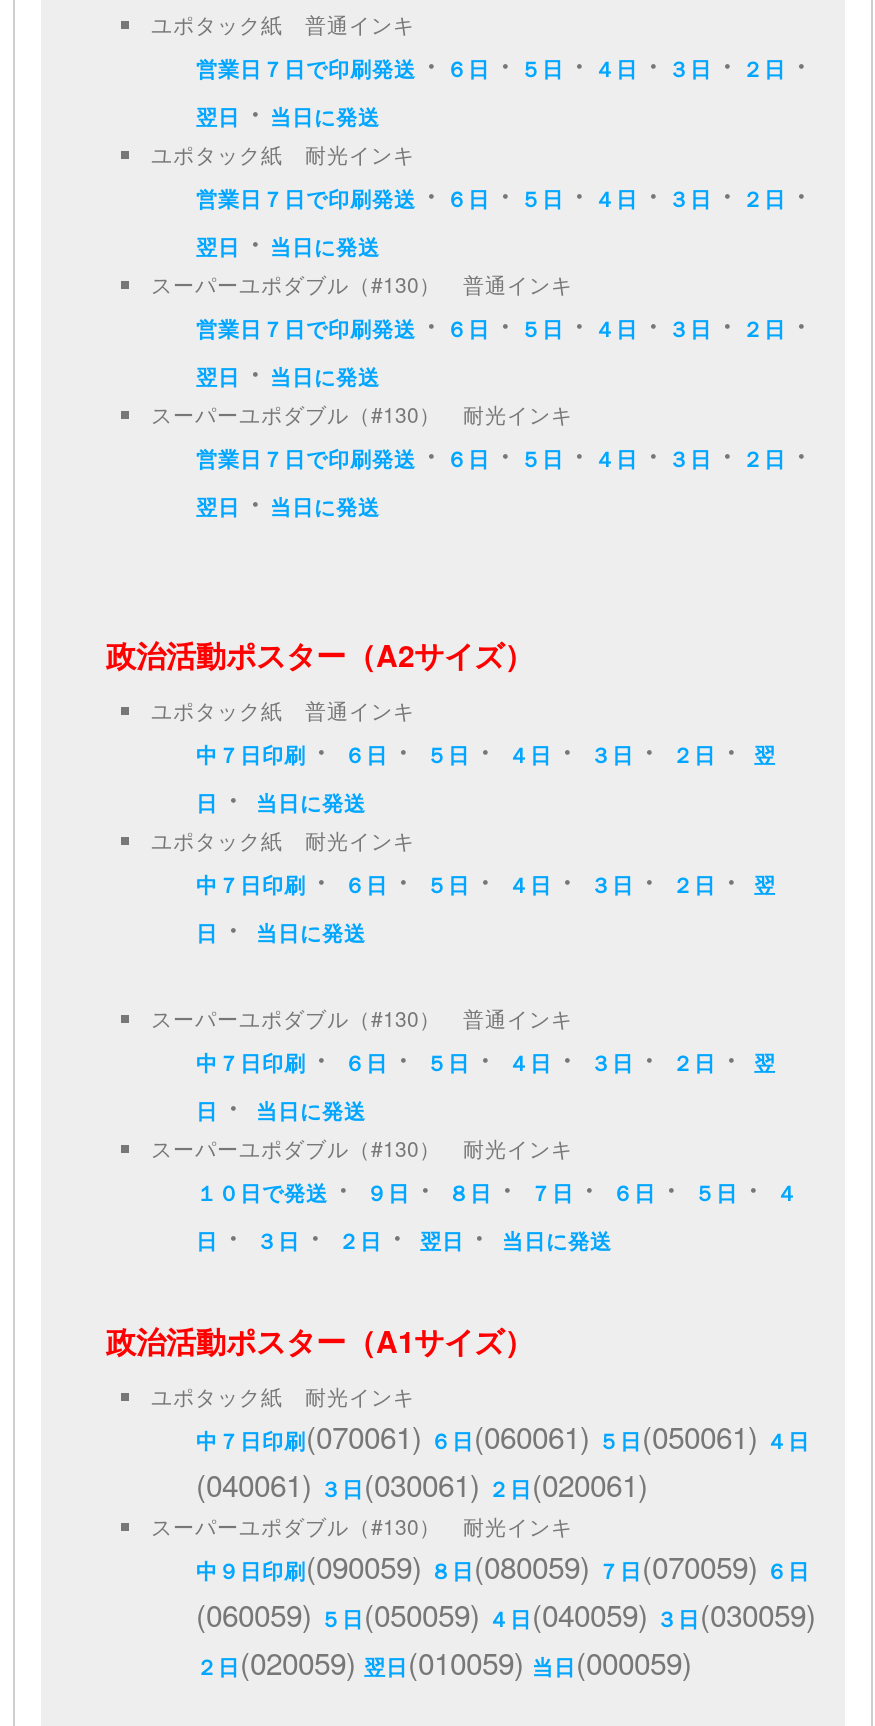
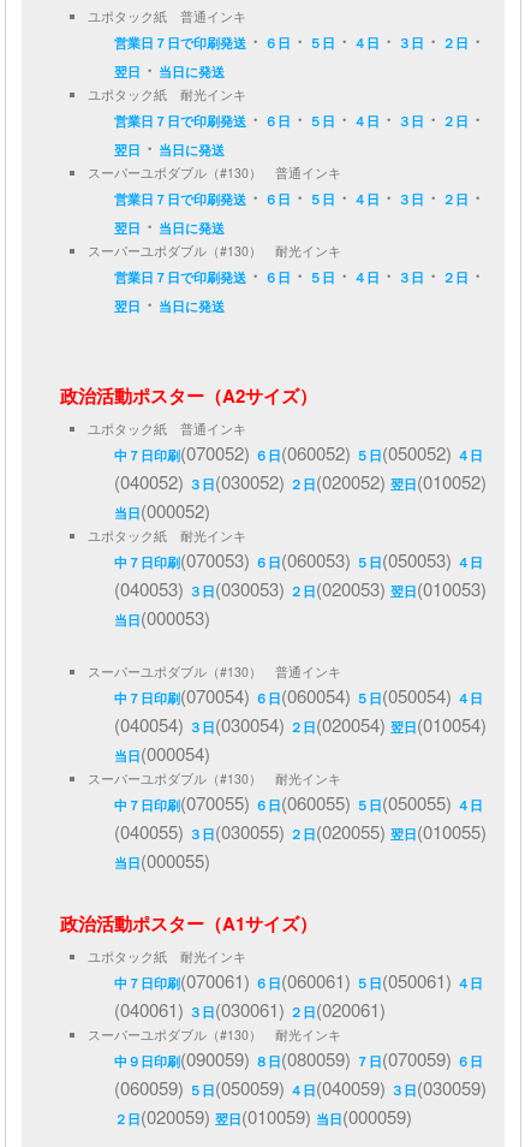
- 中７日印刷・６日・５日・４日・３日・２日・翌
- 日・当日に発送
+ 中７日印刷(070052)６日(060052)５日(050052)４日
+ (040052)３日(030052)２日(020052)翌日(010052)
+ 当日(000052)

- 中７日印刷・６日・５日・４日・３日・２日・翌
- 日・当日に発送
+ 中７日印刷(070053)６日(060053)５日(050053)４日
+ (040053)３日(030053)２日(020053)翌日(010053)
+ 当日(000053)

- 中７日印刷・６日・５日・４日・３日・２日・翌
- 日・当日に発送
+ 中７日印刷(070054)６日(060054)５日(050054)４日
+ (040054)３日(030054)２日(020054)翌日(010054)
+ 当日(000054)

- １０日で発送・９日・８日・７日・６日・５日・４
- 日・３日・２日・翌日・当日に発送
+ 中７日印刷(070055)６日(060055)５日(050055)４日
+ (040055)３日(030055)２日(020055)翌日(010055)
+ 当日(000055)
